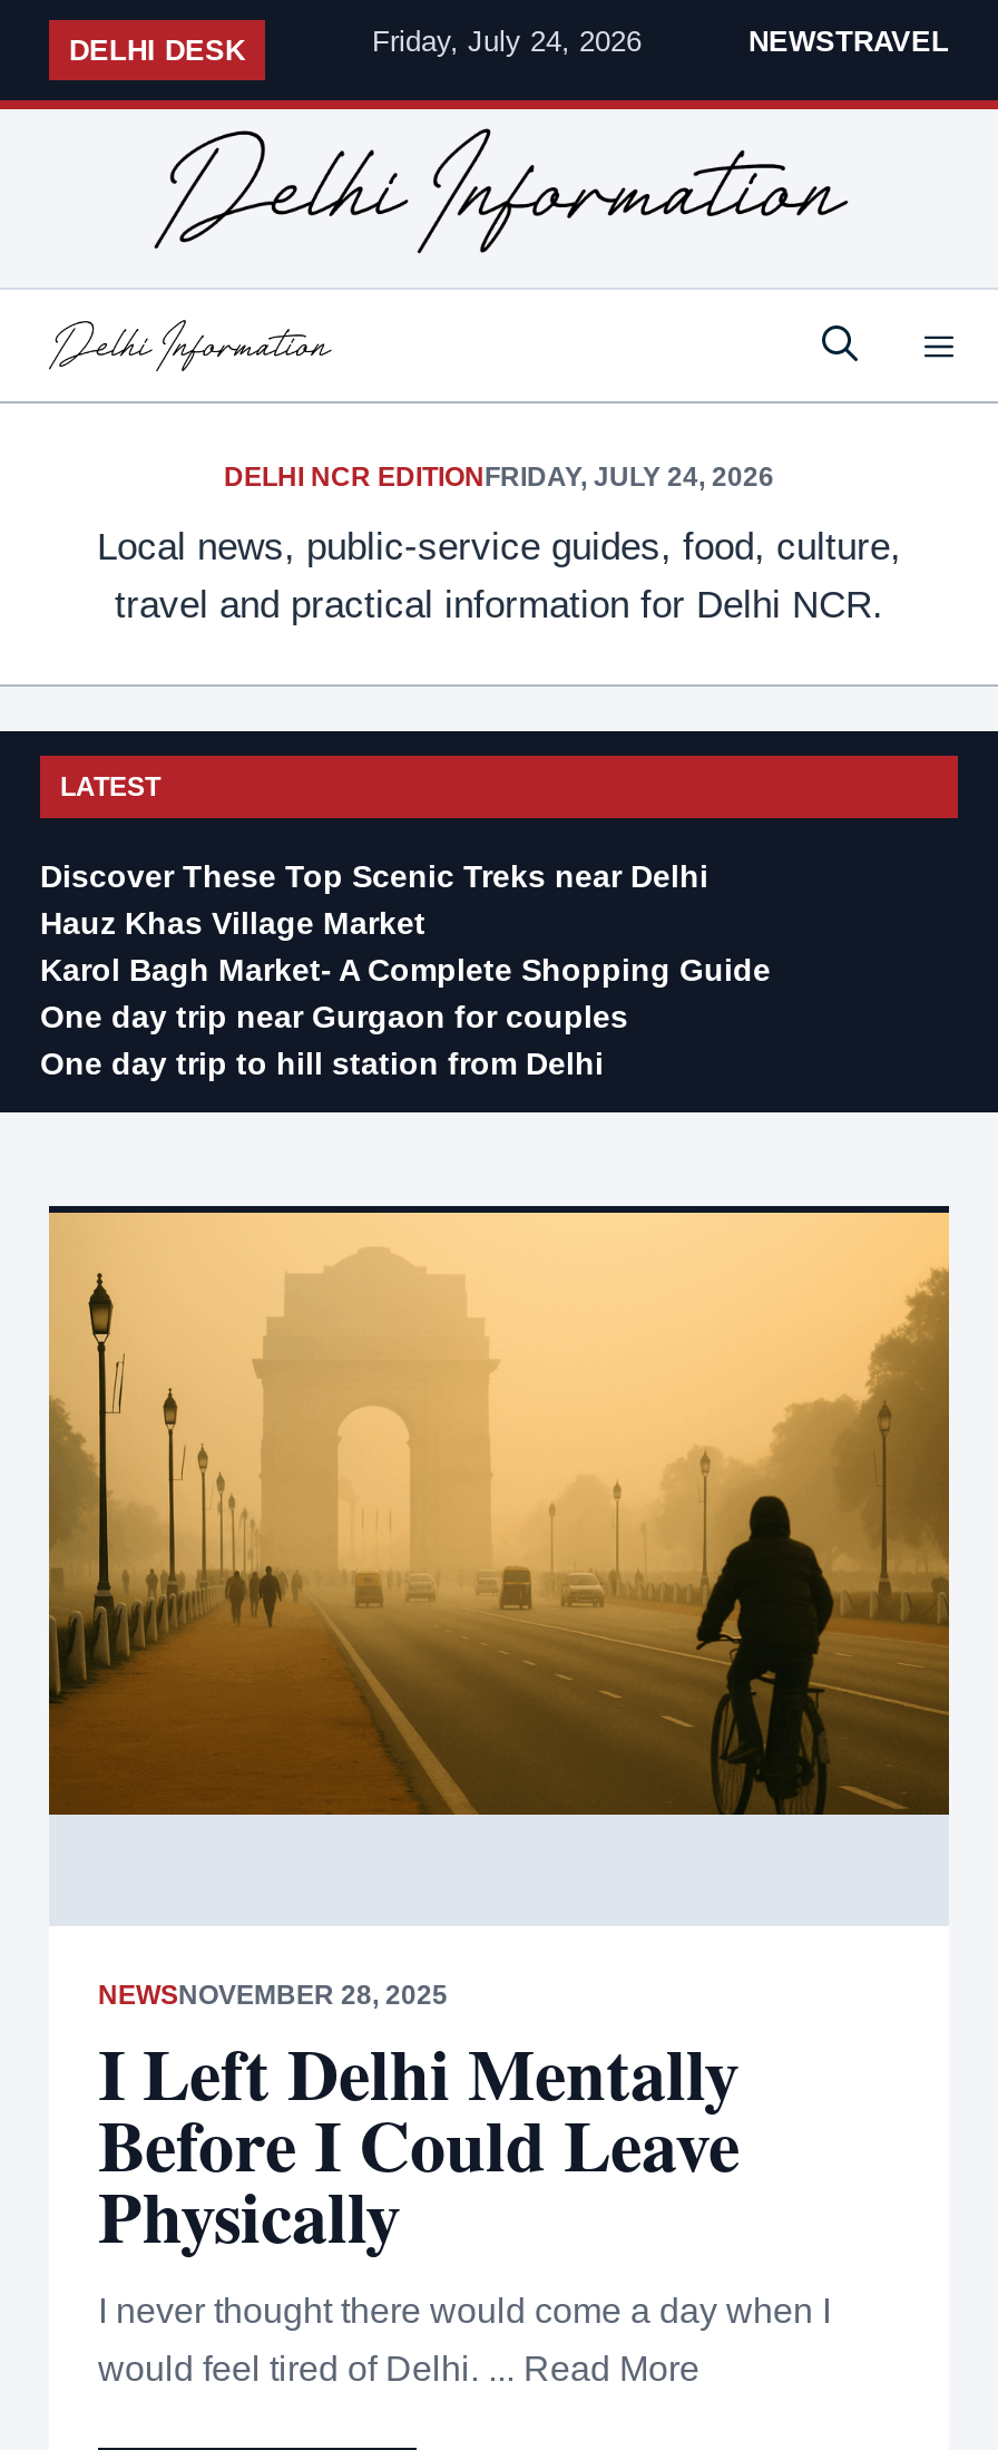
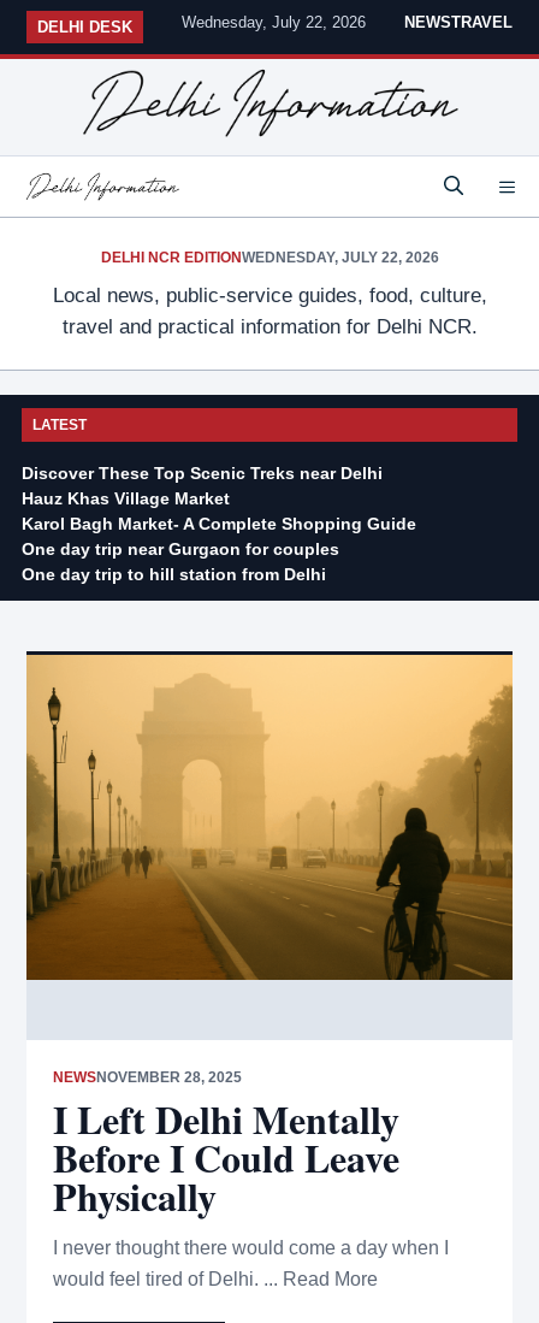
- Friday, July 24, 2026
+ Wednesday, July 22, 2026

- DELHI NCR EDITIONFRIDAY, JULY 24, 2026
+ DELHI NCR EDITIONWEDNESDAY, JULY 22, 2026
